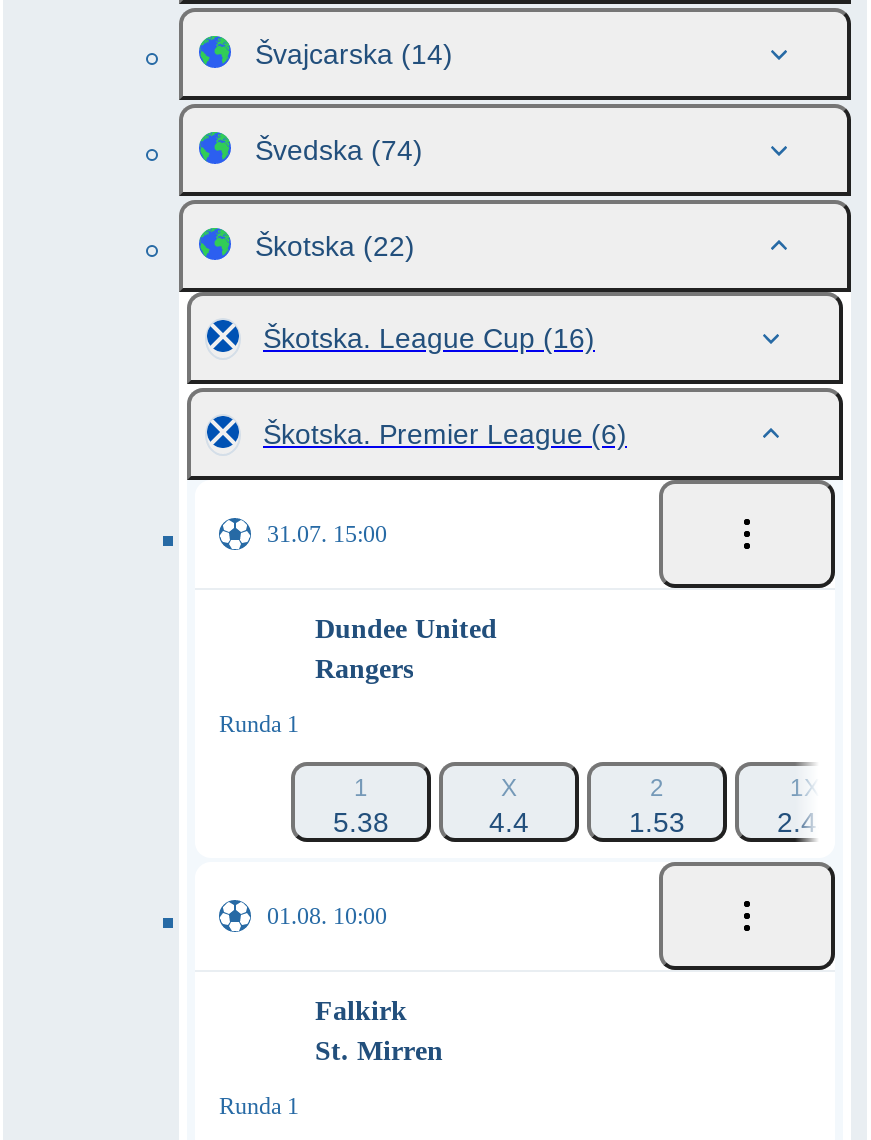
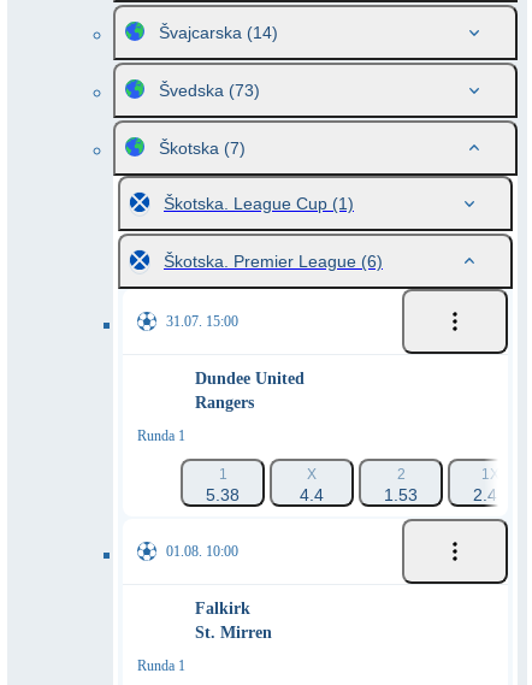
- Švedska (74)
+ Švedska (73)

- Škotska (22)
+ Škotska (7)

- Škotska. League Cup (16)
+ Škotska. League Cup (1)
